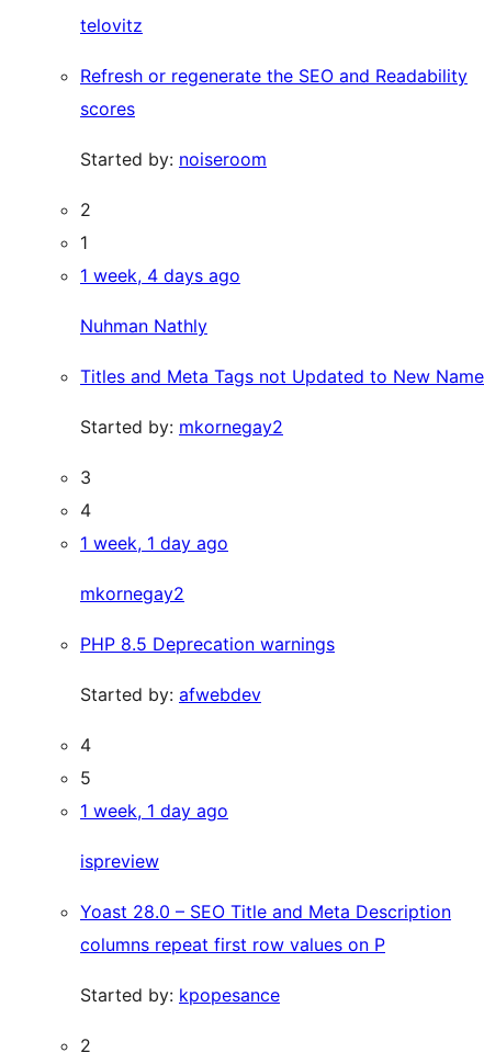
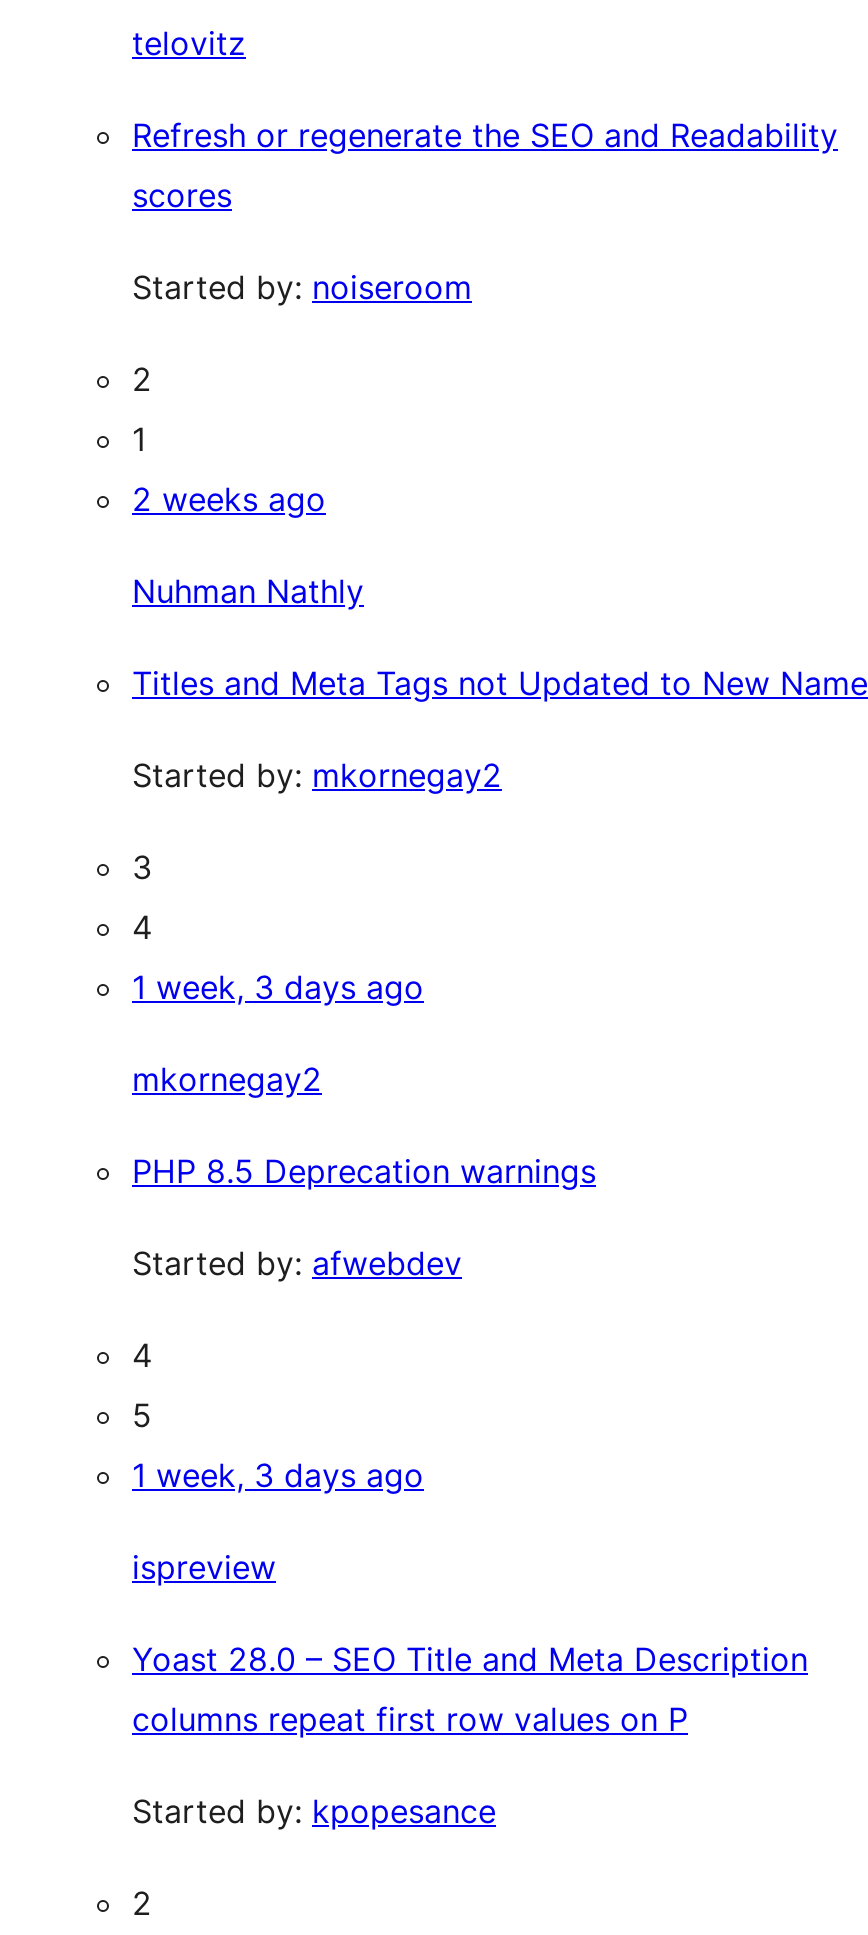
- 1 week, 4 days ago
+ 2 weeks ago

- 1 week, 1 day ago
+ 1 week, 3 days ago

- 1 week, 1 day ago
+ 1 week, 3 days ago
